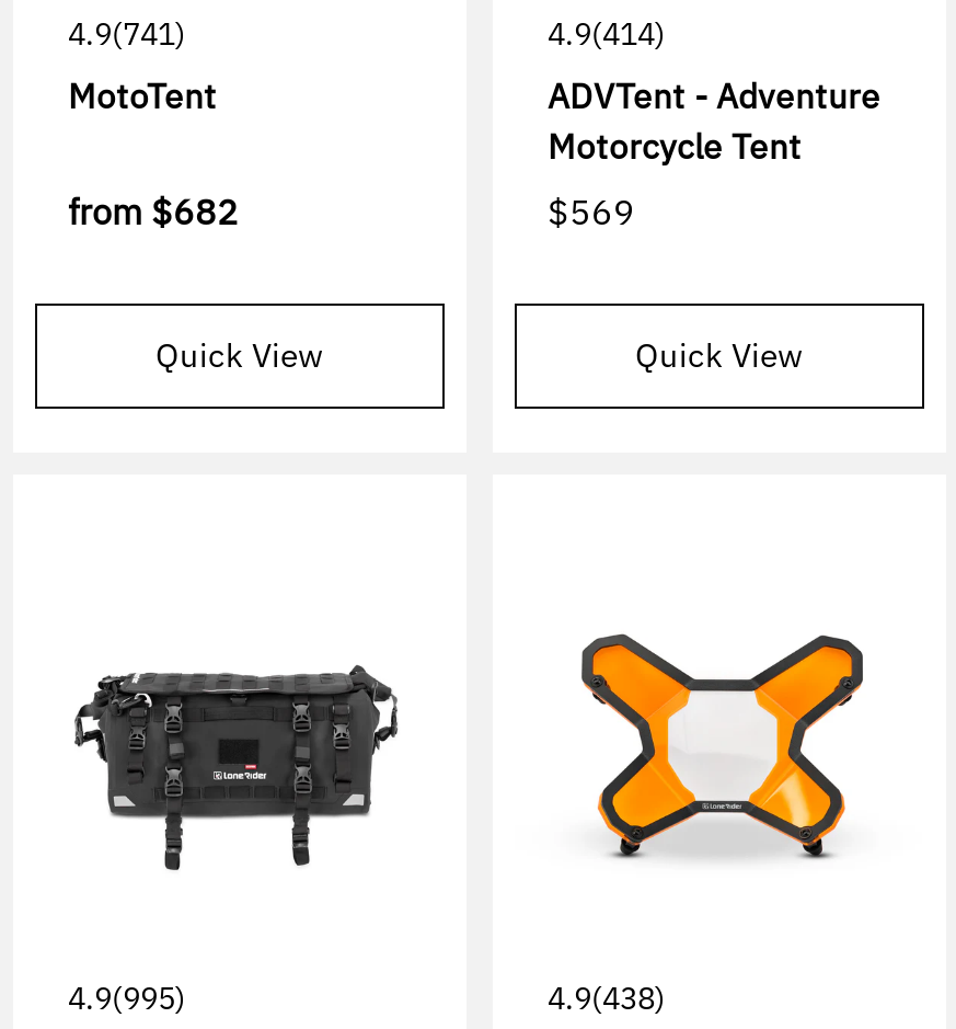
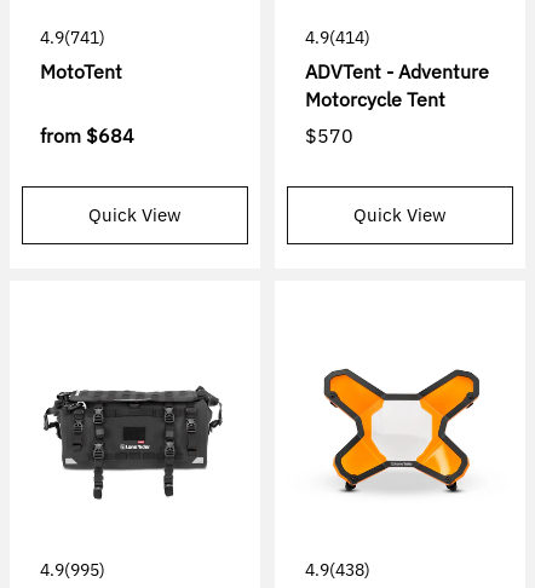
- from $682
+ from $684

- $569
+ $570
